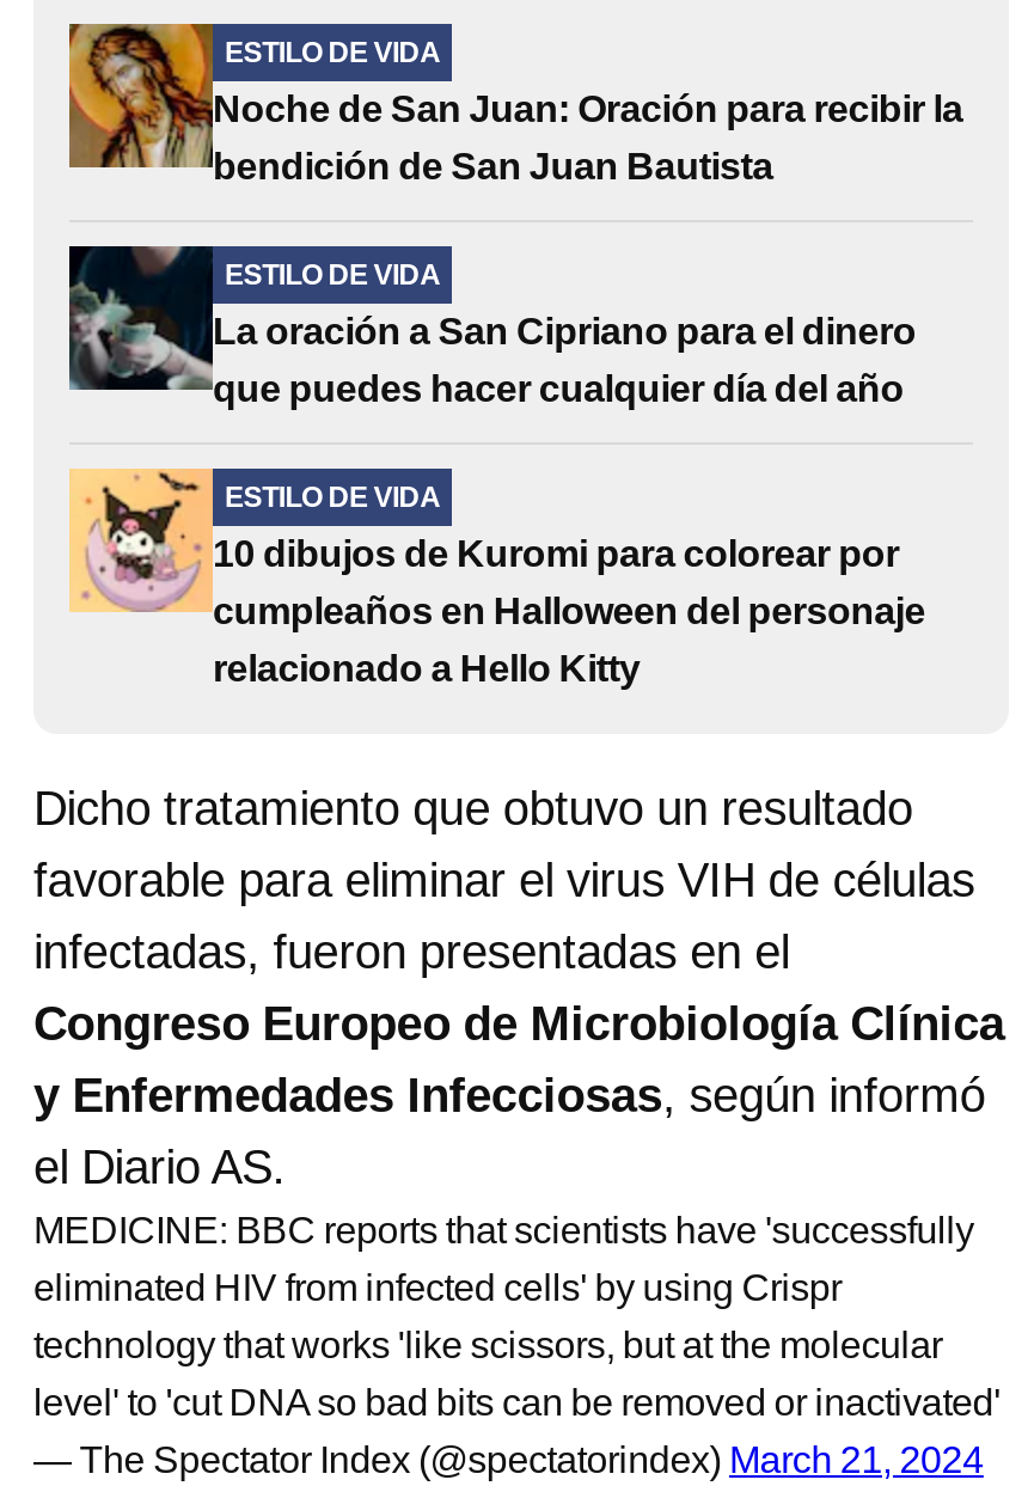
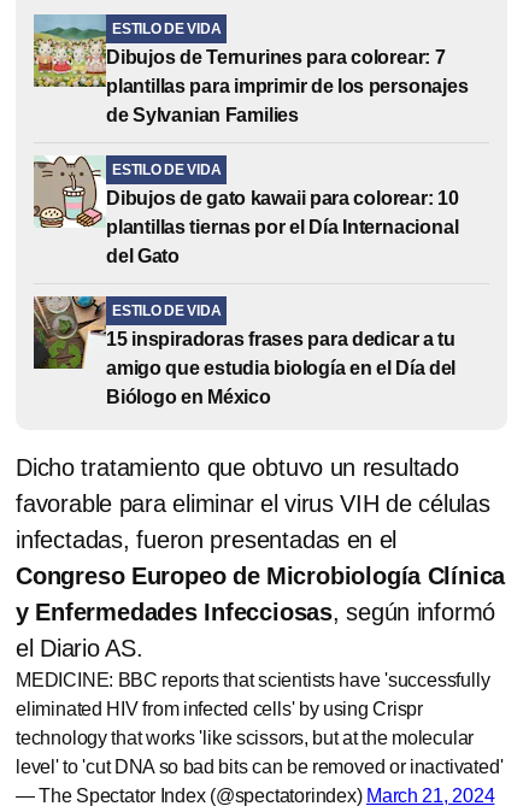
- [image]
- Noche de San Juan: Oración para recibir la
- bendición de San Juan Bautista
+ [image]
+ Dibujos de Ternurines para colorear: 7
+ plantillas para imprimir de los personajes
+ de Sylvanian Families

- [image]
- La oración a San Cipriano para el dinero
- que puedes hacer cualquier día del año
+ [image]
+ Dibujos de gato kawaii para colorear: 10
+ plantillas tiernas por el Día Internacional
+ del Gato

- [image]
- 10 dibujos de Kuromi para colorear por
- cumpleaños en Halloween del personaje
- relacionado a Hello Kitty
+ [image]
+ 15 inspiradoras frases para dedicar a tu
+ amigo que estudia biología en el Día del
+ Biólogo en México
